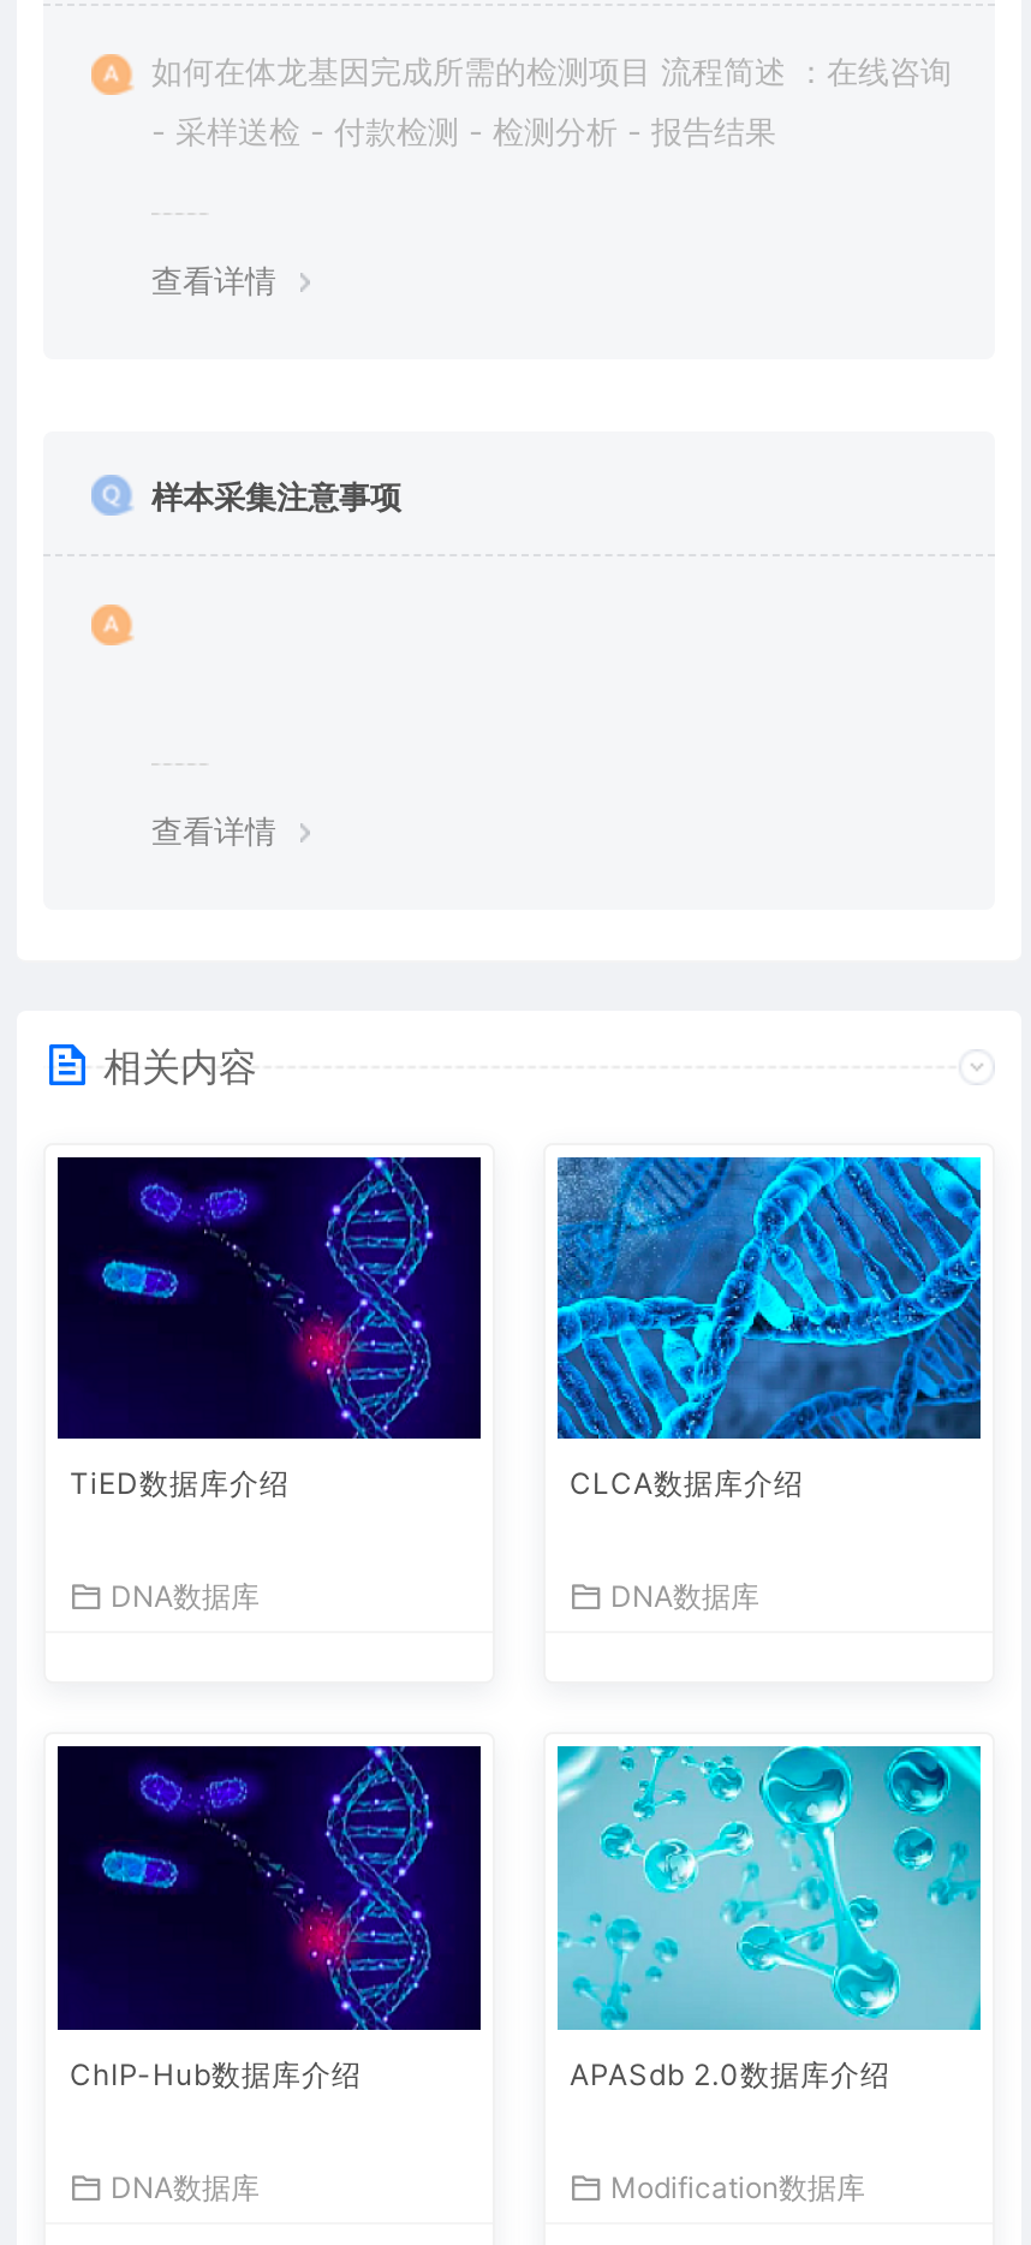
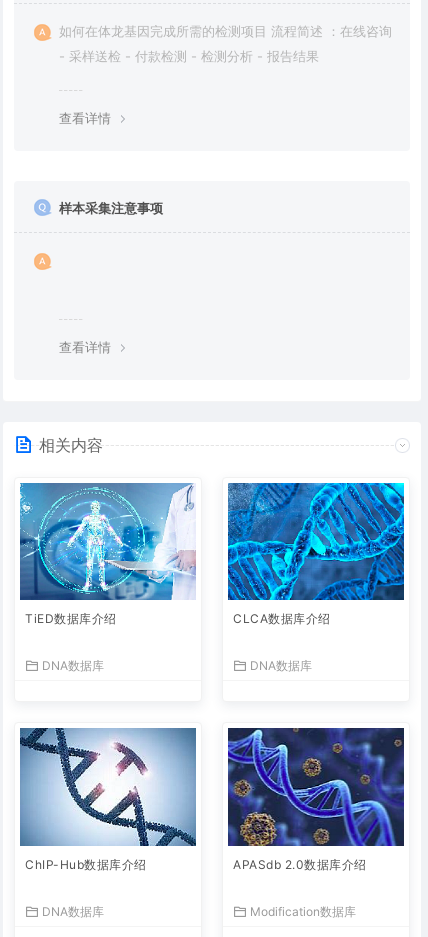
- [image]
+ [image]

- [image]
+ [image]

- [image]
+ [image]
